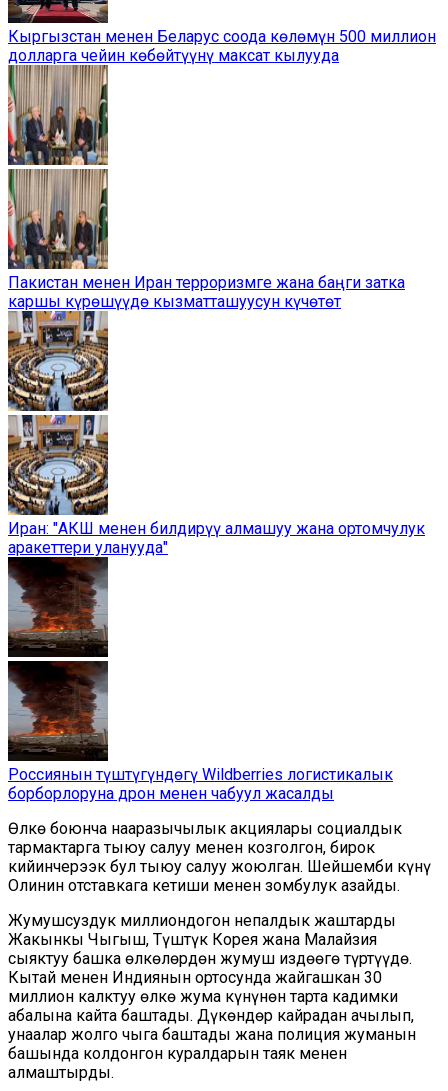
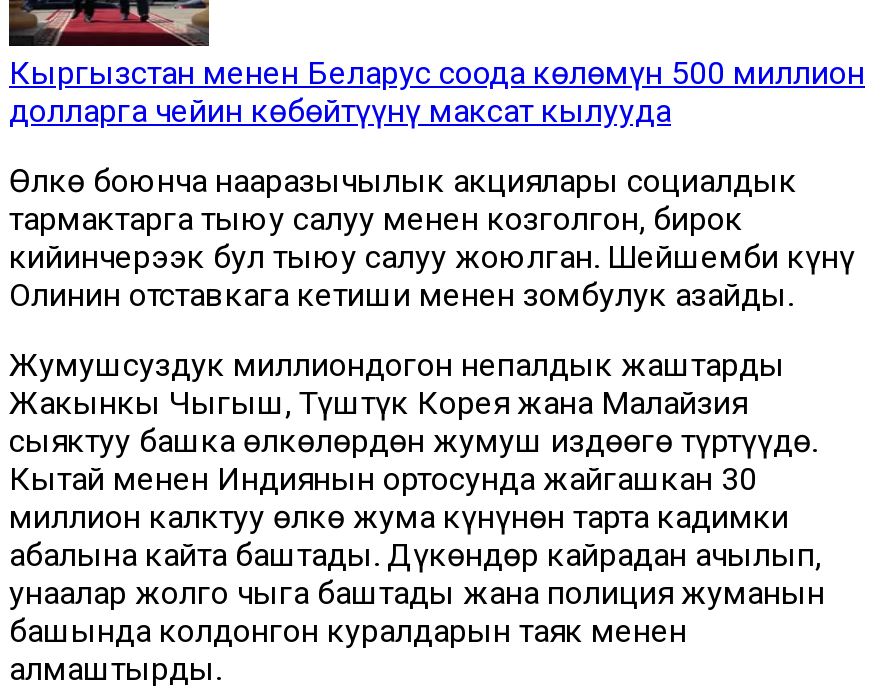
- [image]
- Пакистан менен Иран терроризмге жана баңги затка
- каршы күрөшүүдө кызматташуусун күчөтөт

- [image]
- Иран: "АКШ менен билдирүү алмашуу жана ортомчулук
- аракеттери уланууда"

- [image]
- Россиянын түштүгүндөгү Wildberries логистикалык
- борборлоруна дрон менен чабуул жасалды
